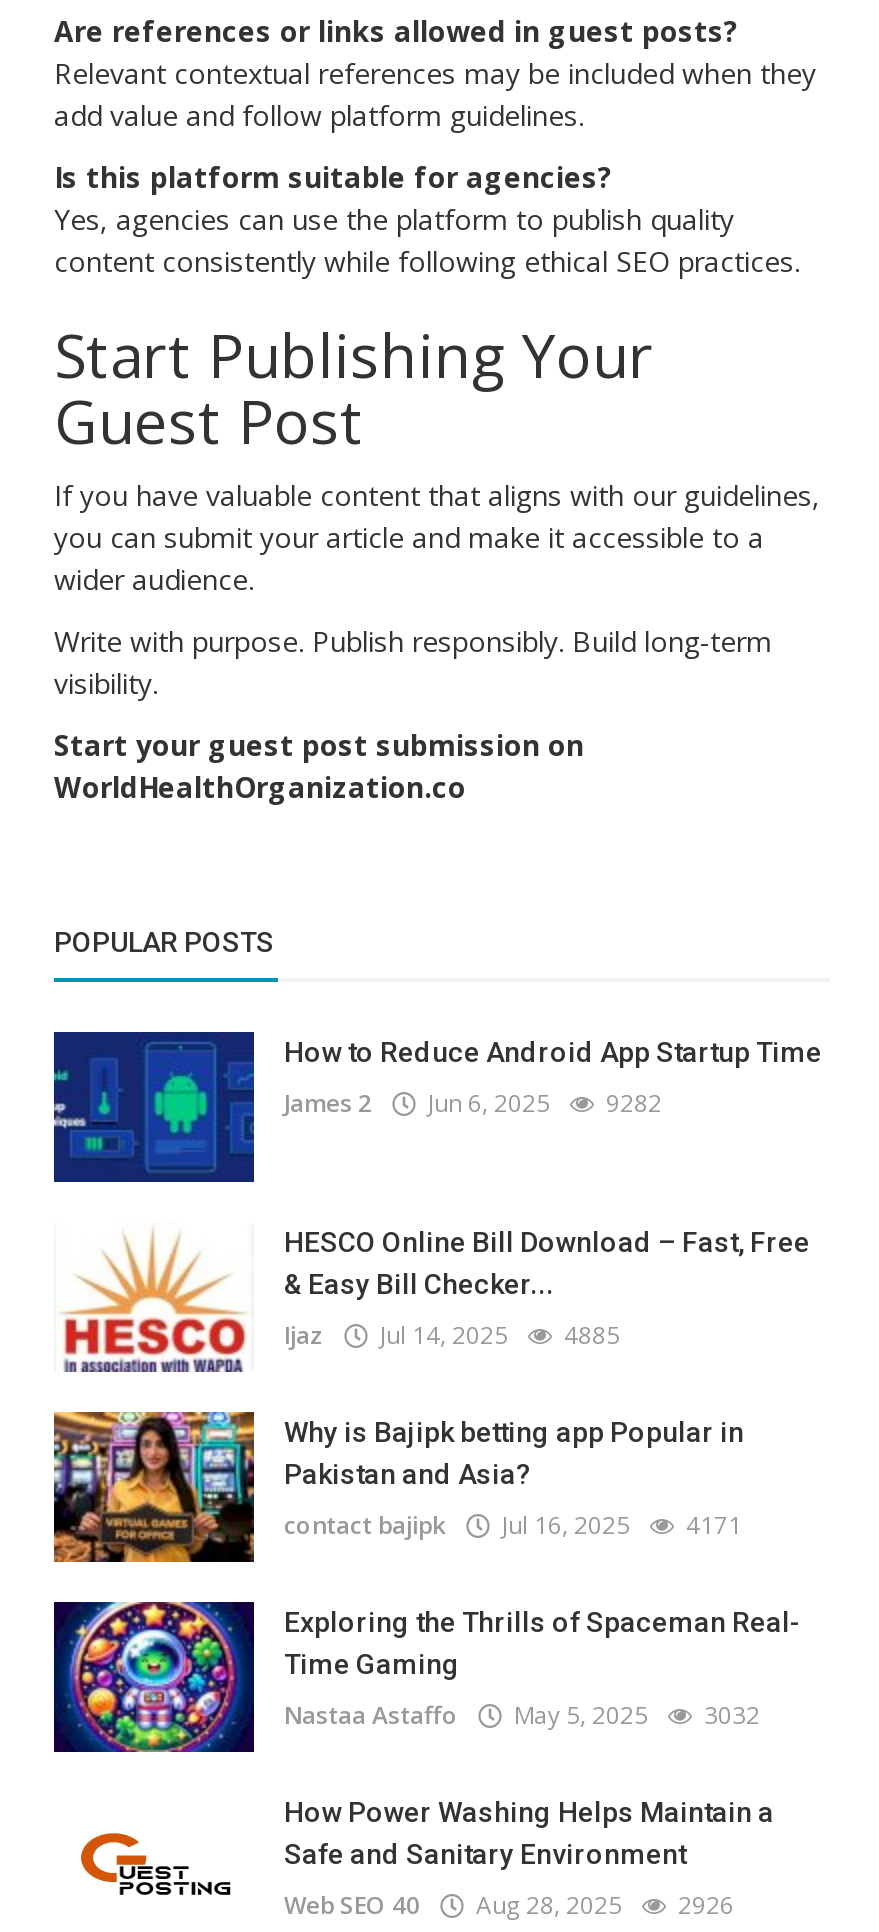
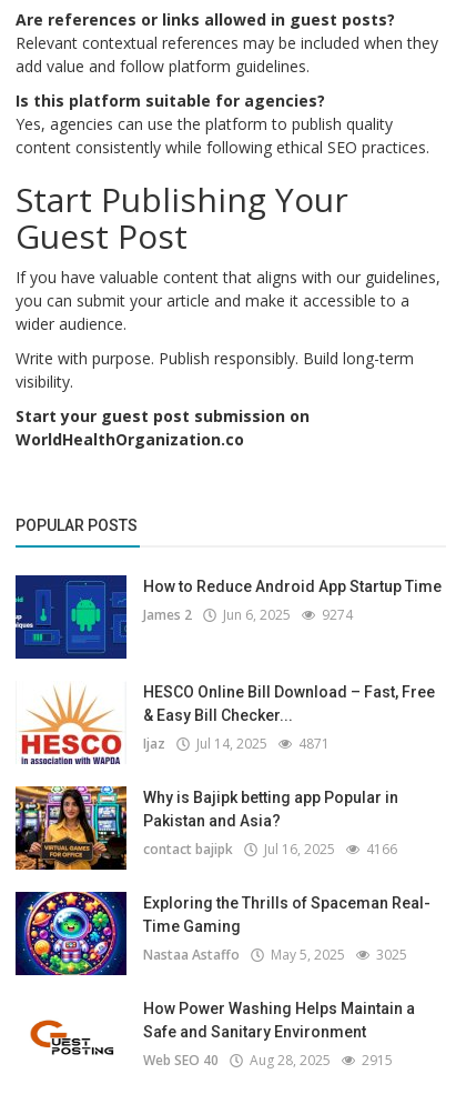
- James 2 Jun 6, 2025 9282
+ James 2 Jun 6, 2025 9274

- Ijaz Jul 14, 2025 4885
+ Ijaz Jul 14, 2025 4871

- contact bajipk Jul 16, 2025 4171
+ contact bajipk Jul 16, 2025 4166

- Nastaa Astaffo May 5, 2025 3032
+ Nastaa Astaffo May 5, 2025 3025

- Web SEO 40 Aug 28, 2025 2926
+ Web SEO 40 Aug 28, 2025 2915
